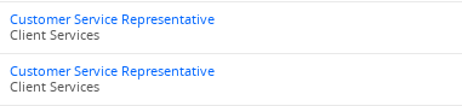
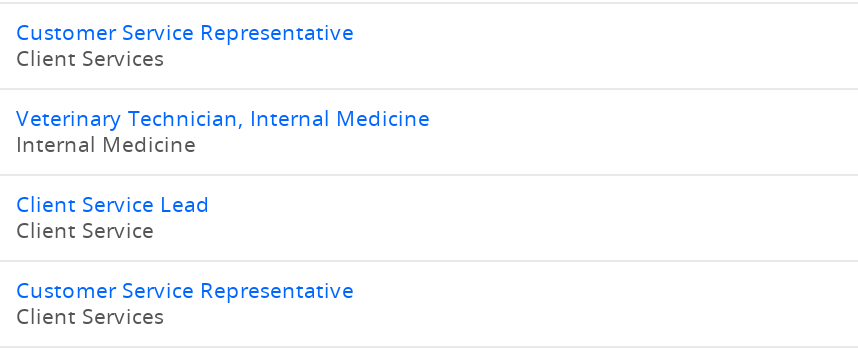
+ Veterinary Technician, Internal Medicine
+ Internal Medicine
+ Client Service Lead
+ Client Service
